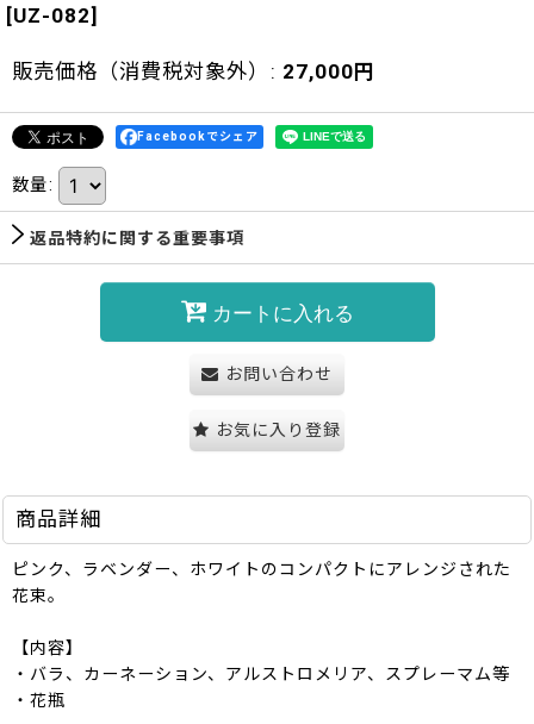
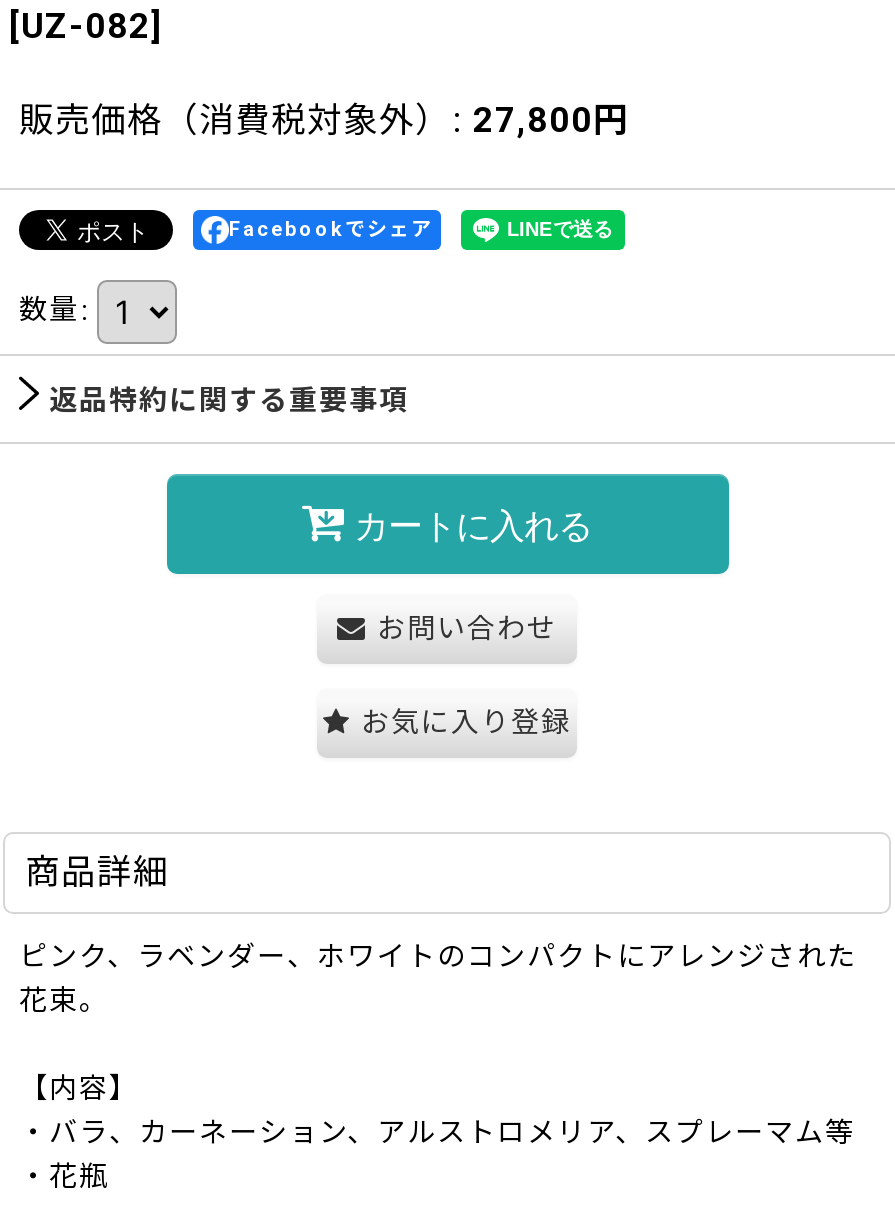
- 販売価格（消費税対象外）: 27,000円
+ 販売価格（消費税対象外）: 27,800円
